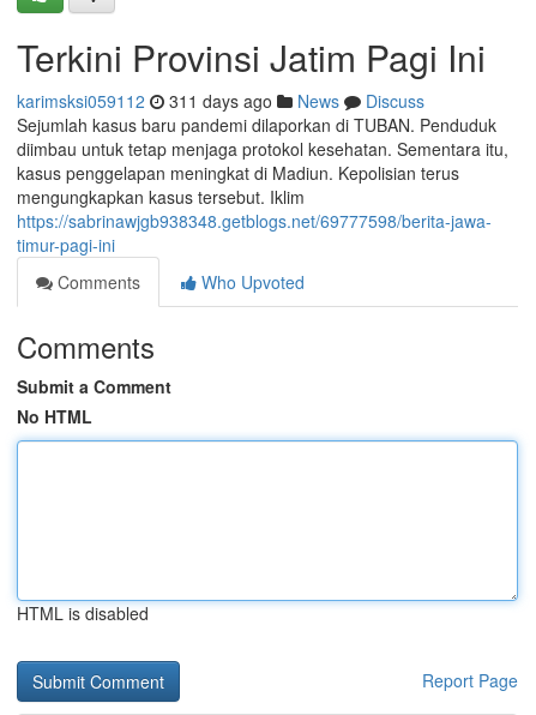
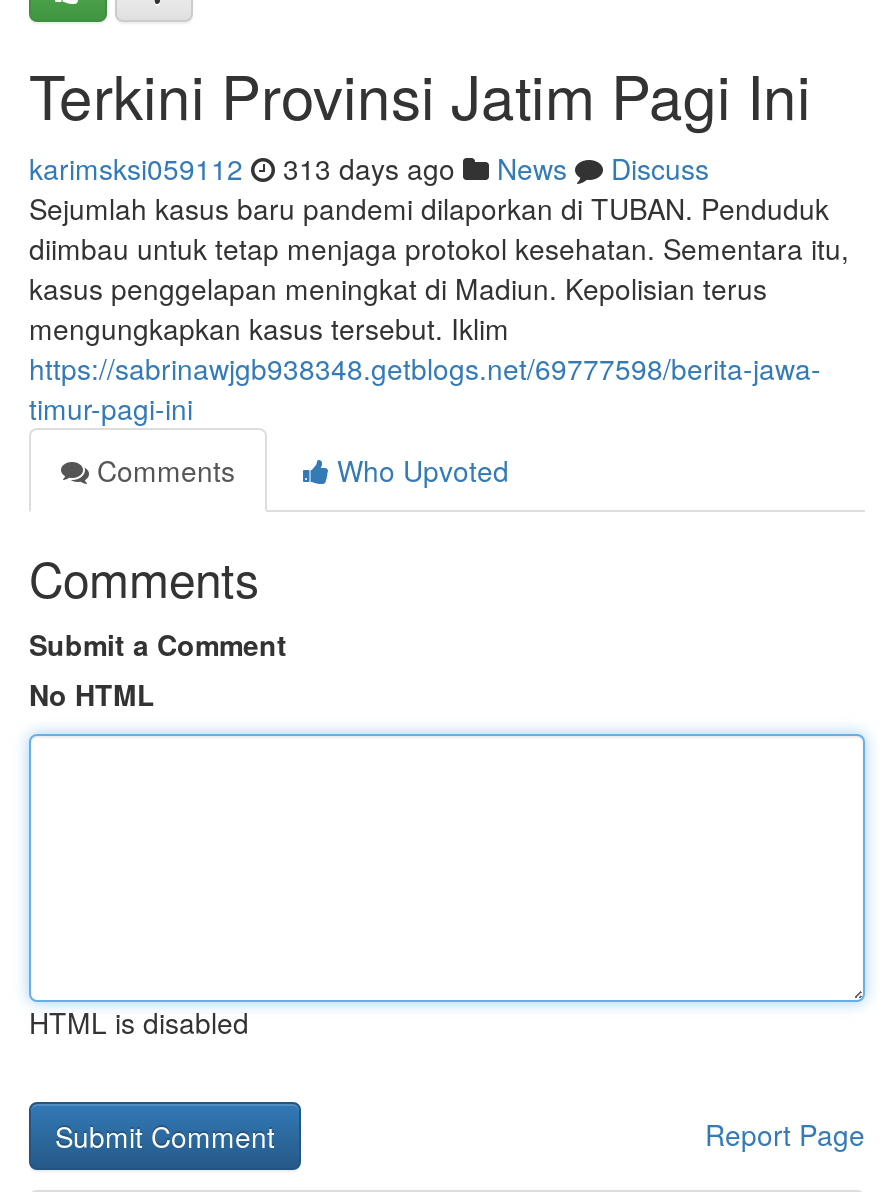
- karimsksi059112 311 days ago News Discuss
+ karimsksi059112 313 days ago News Discuss
